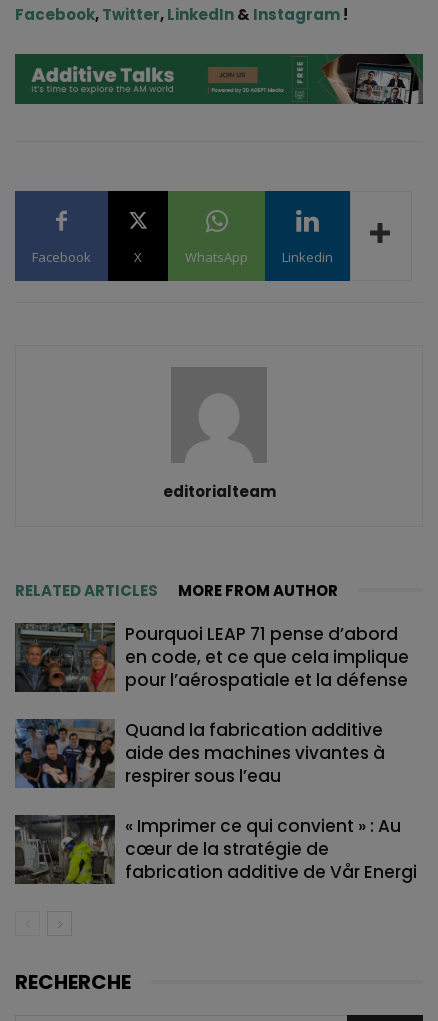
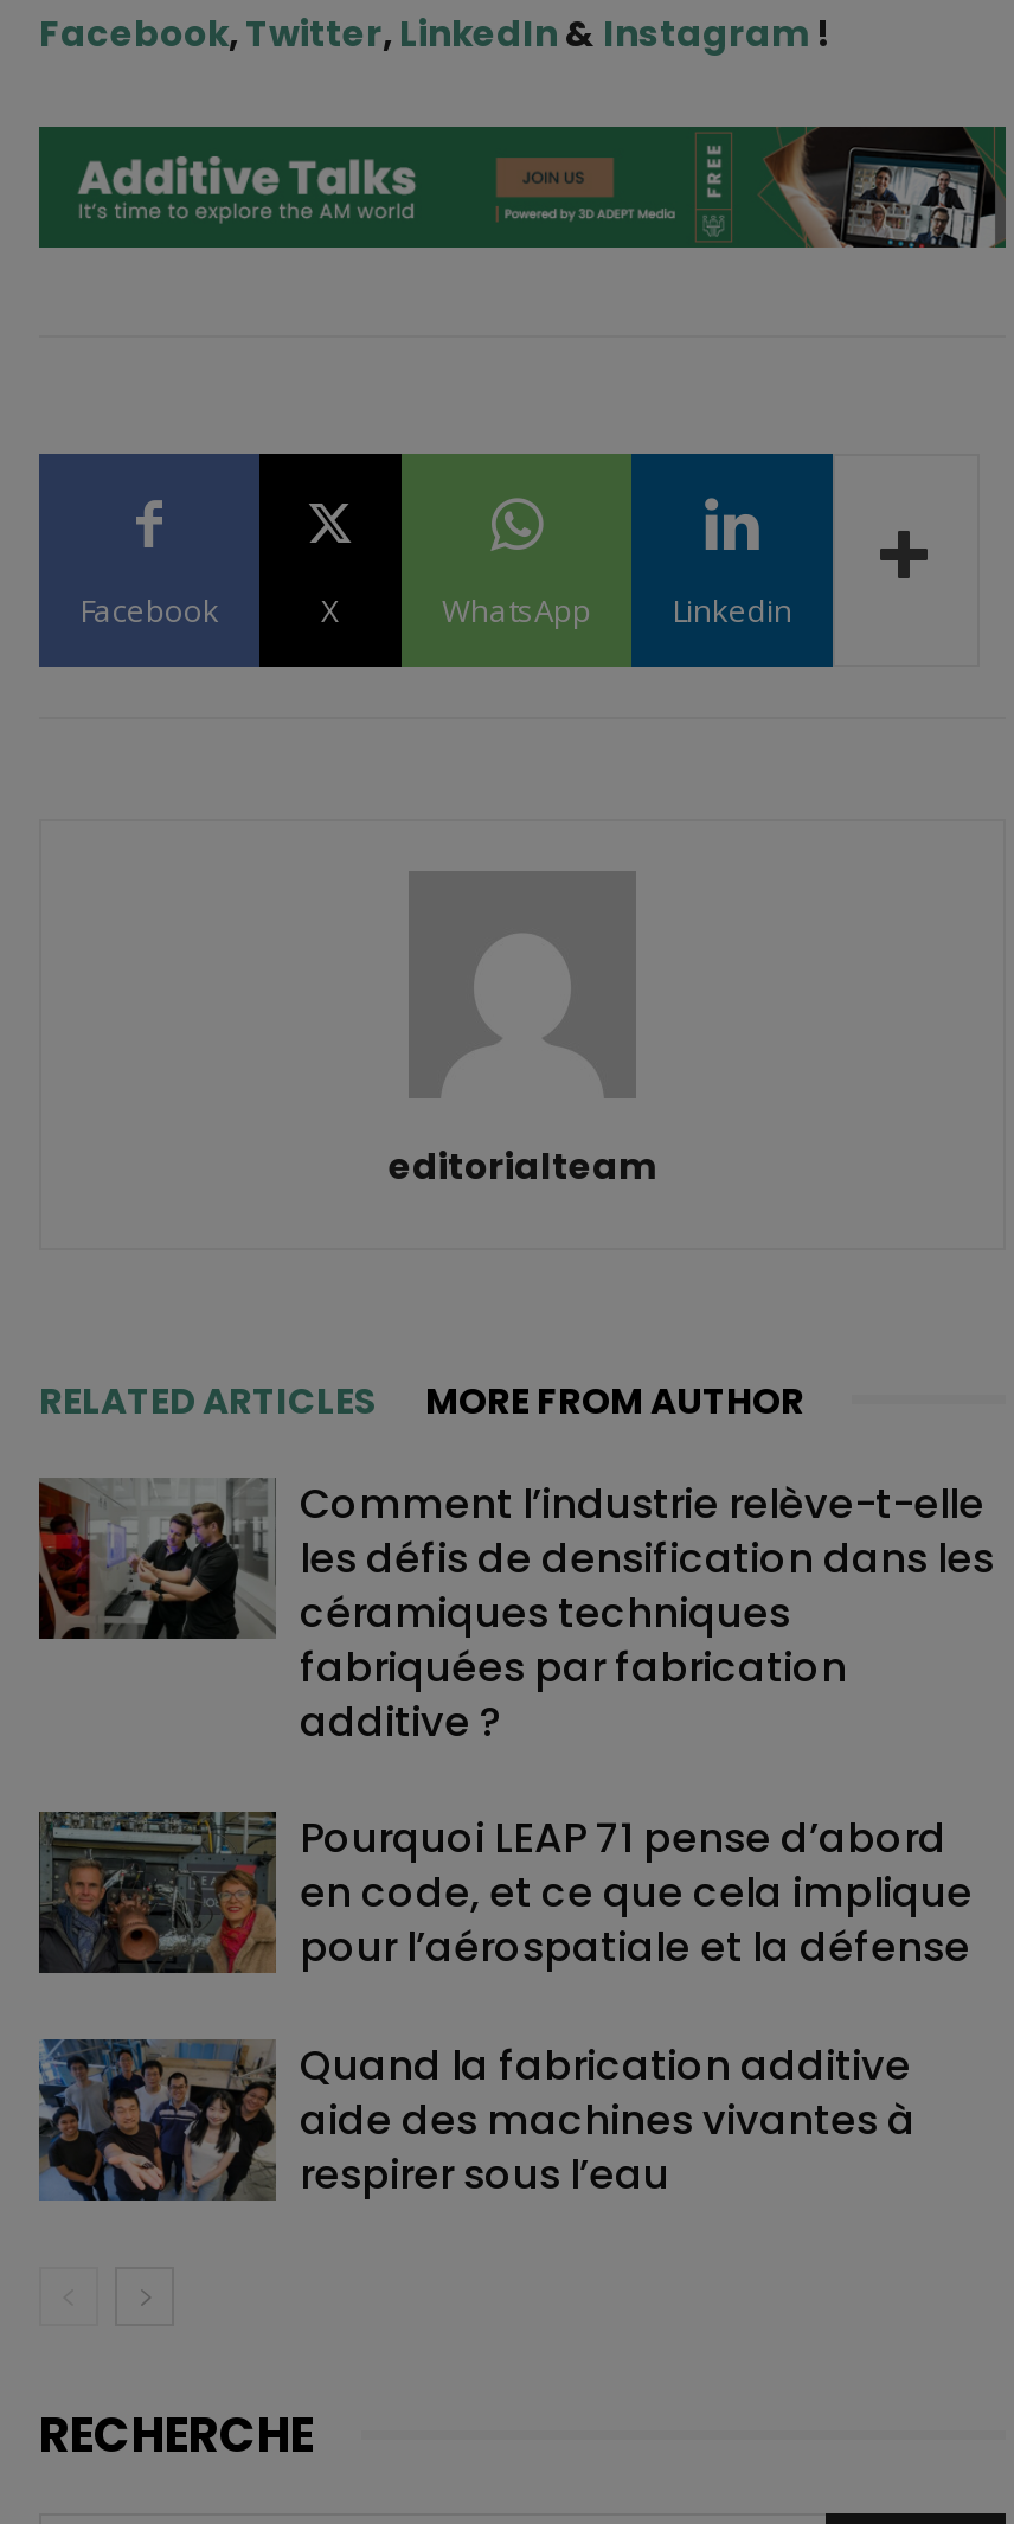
+ [image]
+ Comment l’industrie relève-t-elle
+ les défis de densification dans les
+ céramiques techniques
+ fabriquées par fabrication
+ additive ?

moved down: [image] | Pourquoi LEAP 71 pense d’abord | en code, et ce que cela implique | pour l’aérospatiale et la défense | Quand la fabrication additive | aide des machines vivantes à | respirer sous l’eau

- [image]
- « Imprimer ce qui convient » : Au
- cœur de la stratégie de
- fabrication additive de Vår Energi
